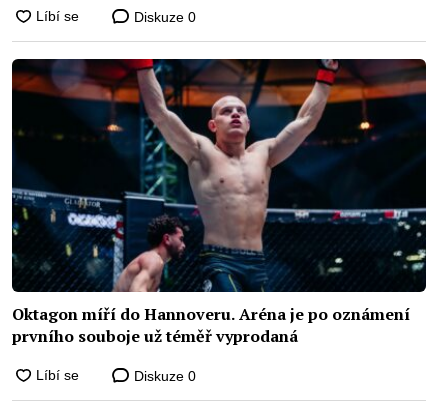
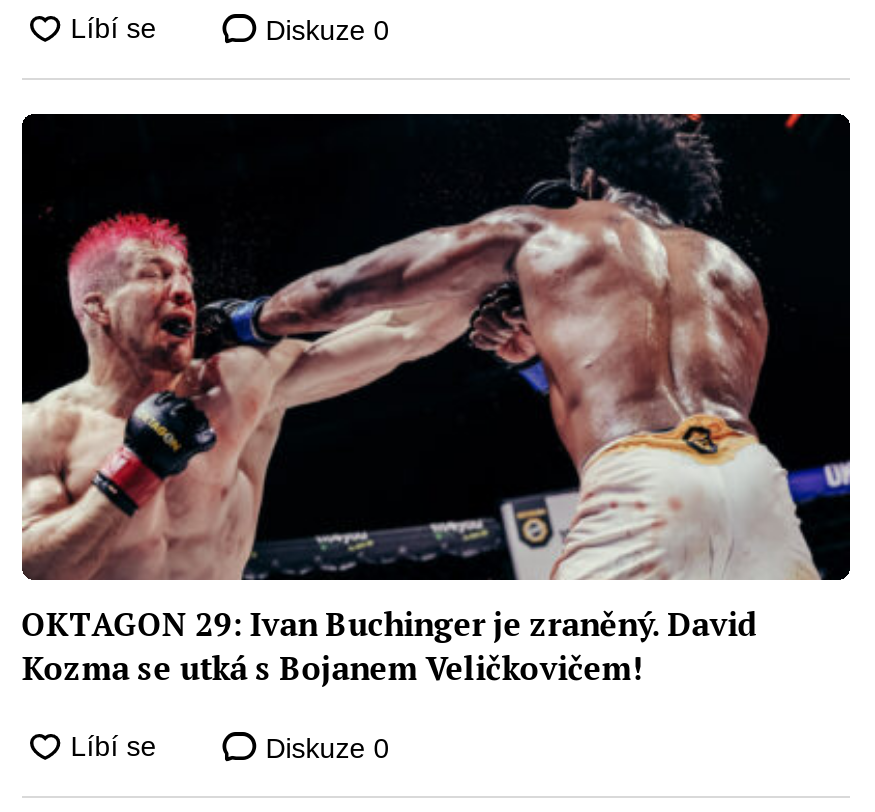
- [image]
- Oktagon míří do Hannoveru. Aréna je po oznámení
- prvního souboje už téměř vyprodaná
+ [image]
+ OKTAGON 29: Ivan Buchinger je zraněný. David
+ Kozma se utká s Bojanem Veličkovičem!
